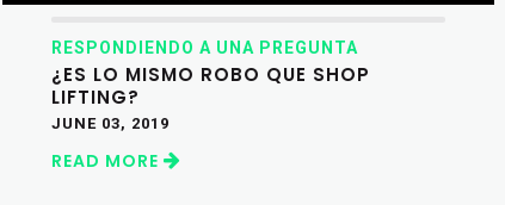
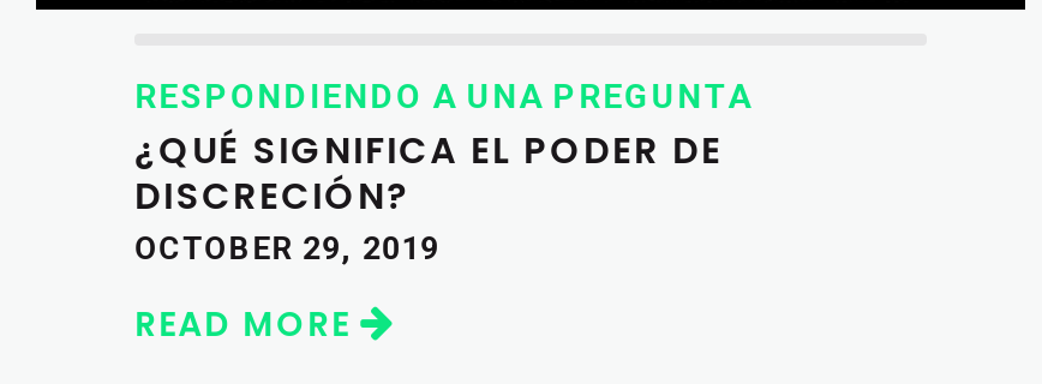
- ¿ES LO MISMO ROBO QUE SHOP
- LIFTING?
- JUNE 03, 2019
+ ¿QUÉ SIGNIFICA EL PODER DE
+ DISCRECIÓN?
+ OCTOBER 29, 2019
